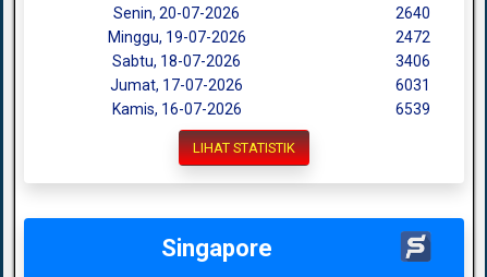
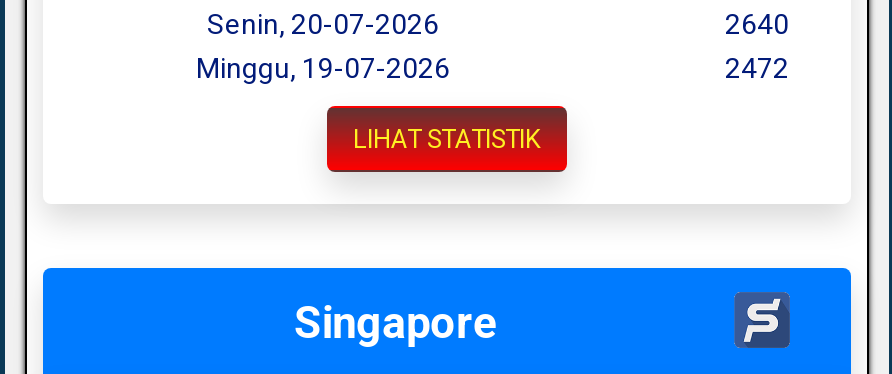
- Sabtu, 18-07-2026
- 3406
- Jumat, 17-07-2026
- 6031
- Kamis, 16-07-2026
- 6539
